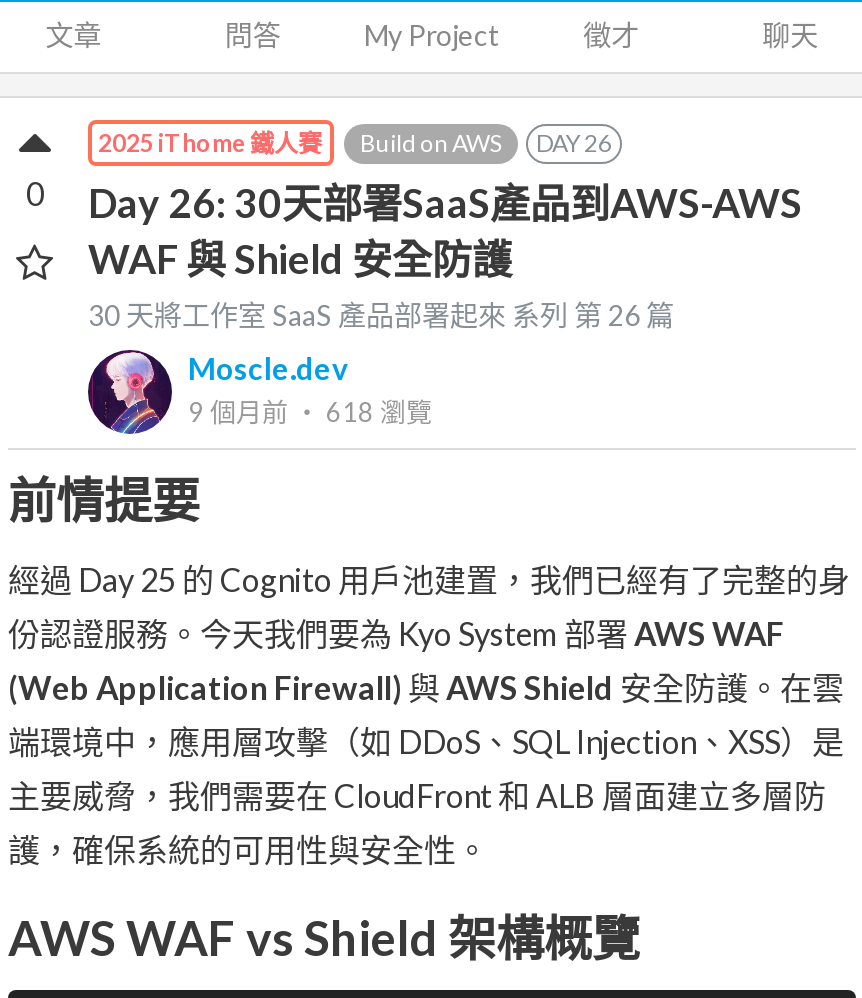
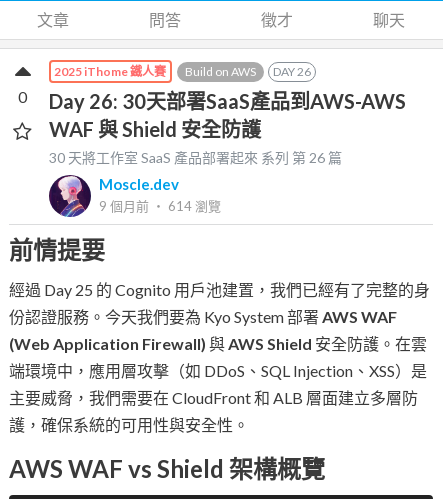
- My Project

- 9 個月前‧ 618瀏覽
+ 9 個月前‧ 614瀏覽
